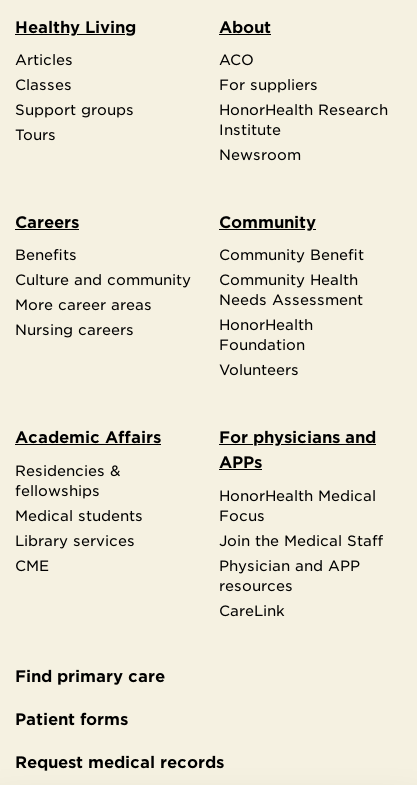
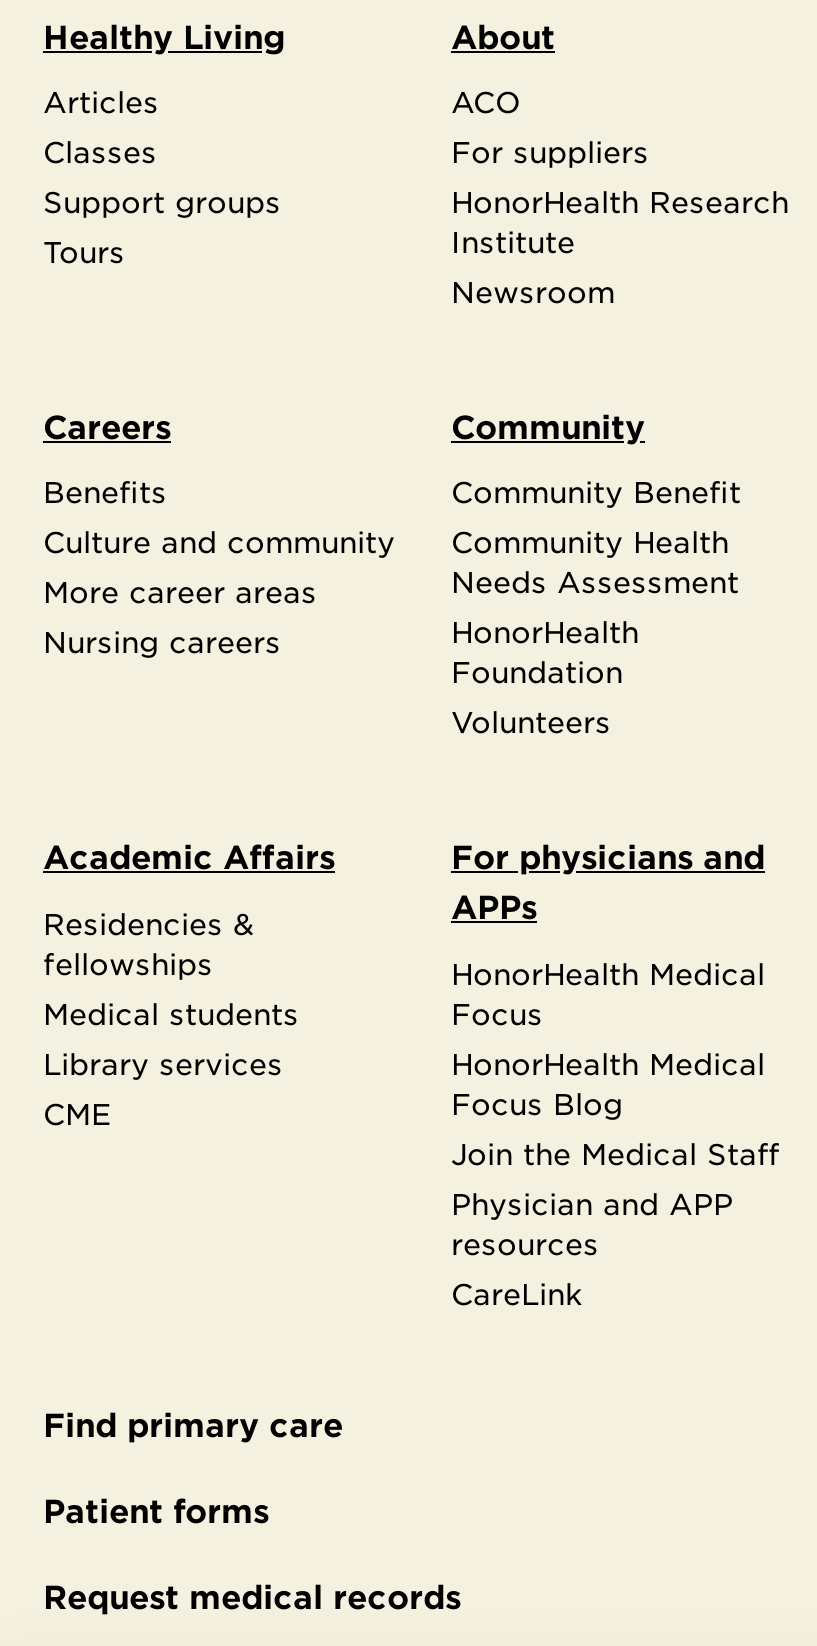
+ HonorHealth Medical
+ Focus Blog
